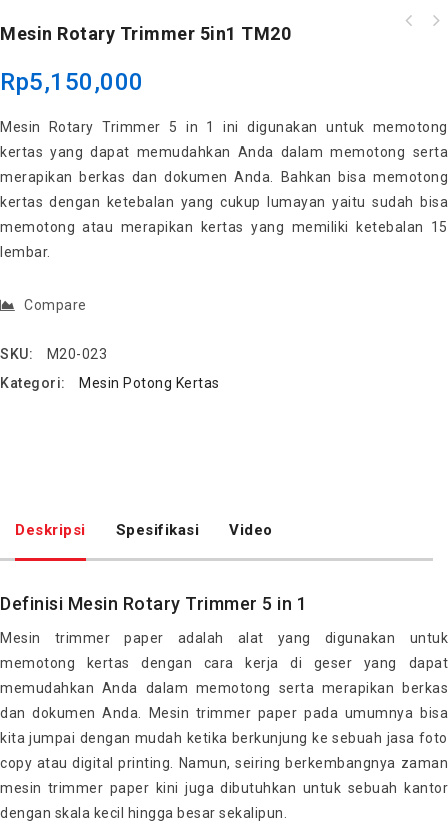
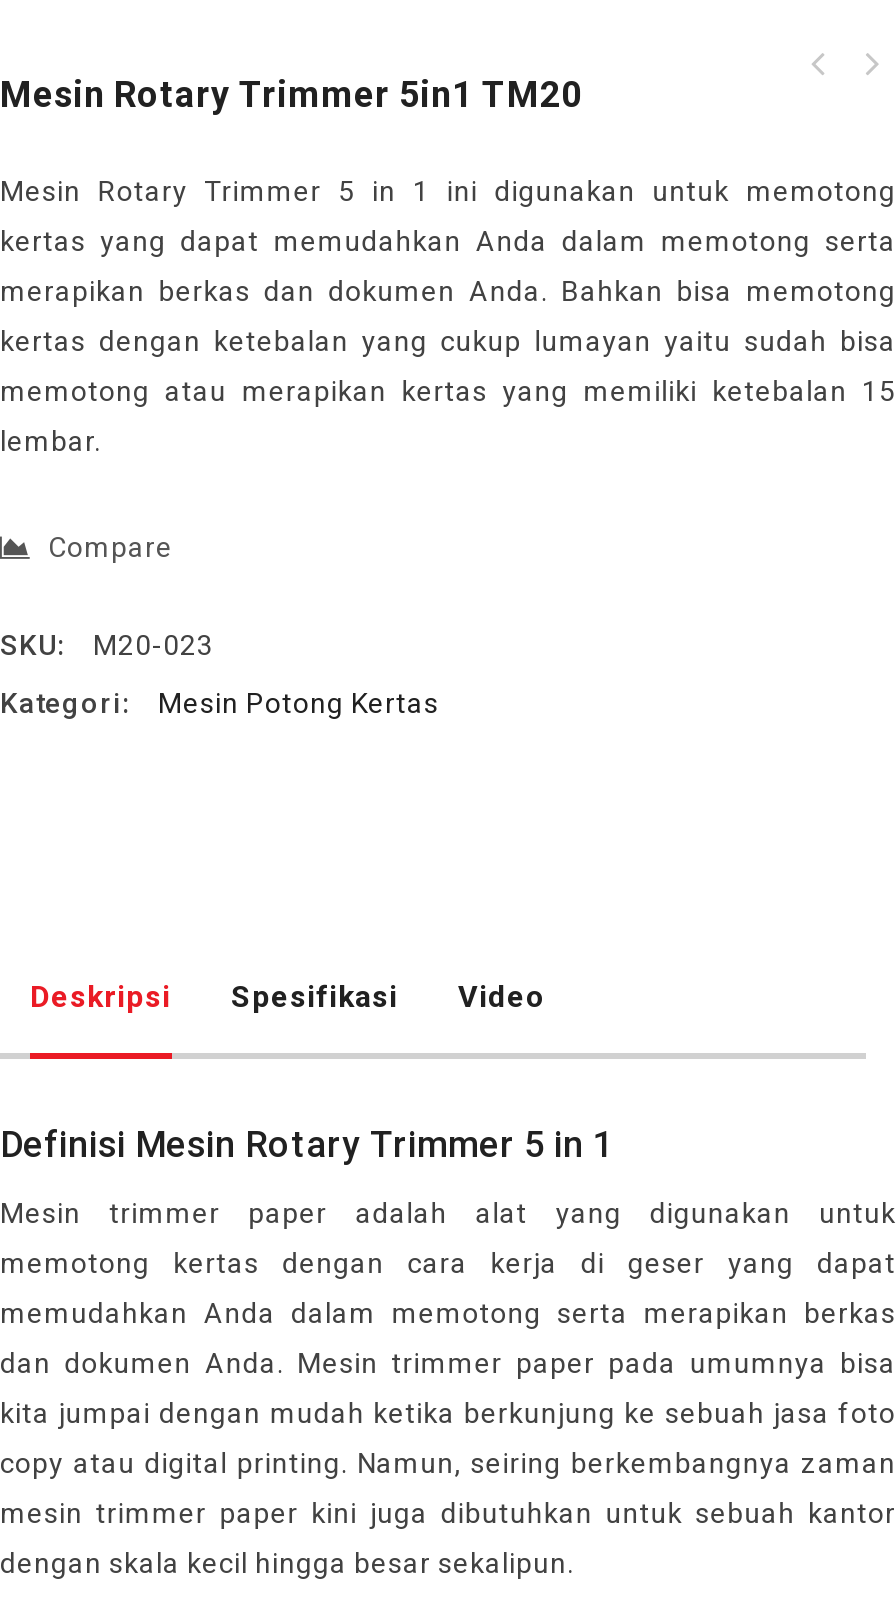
- Rp5,150,000
